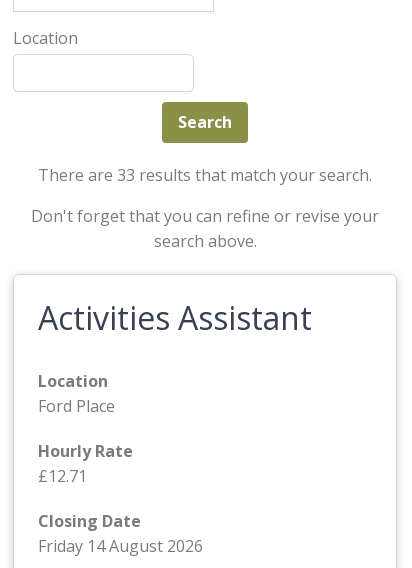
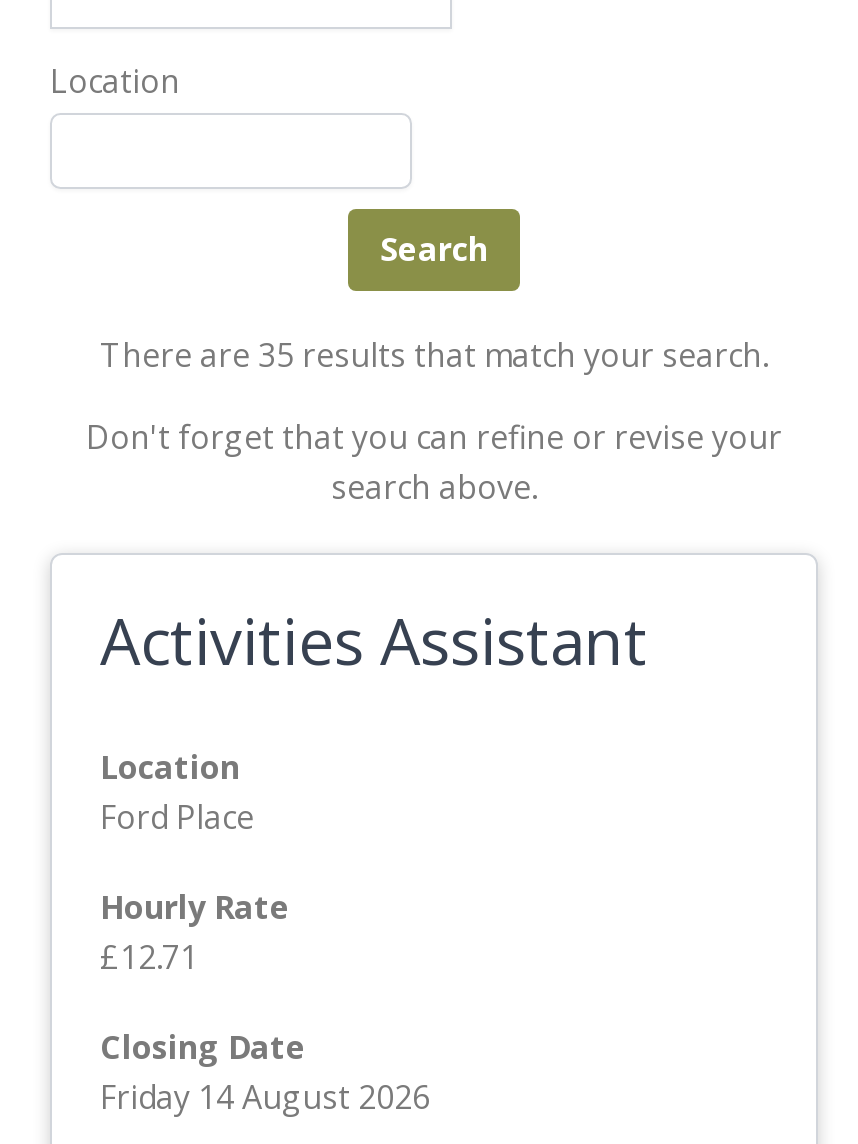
- There are 33 results that match your search.
+ There are 35 results that match your search.
